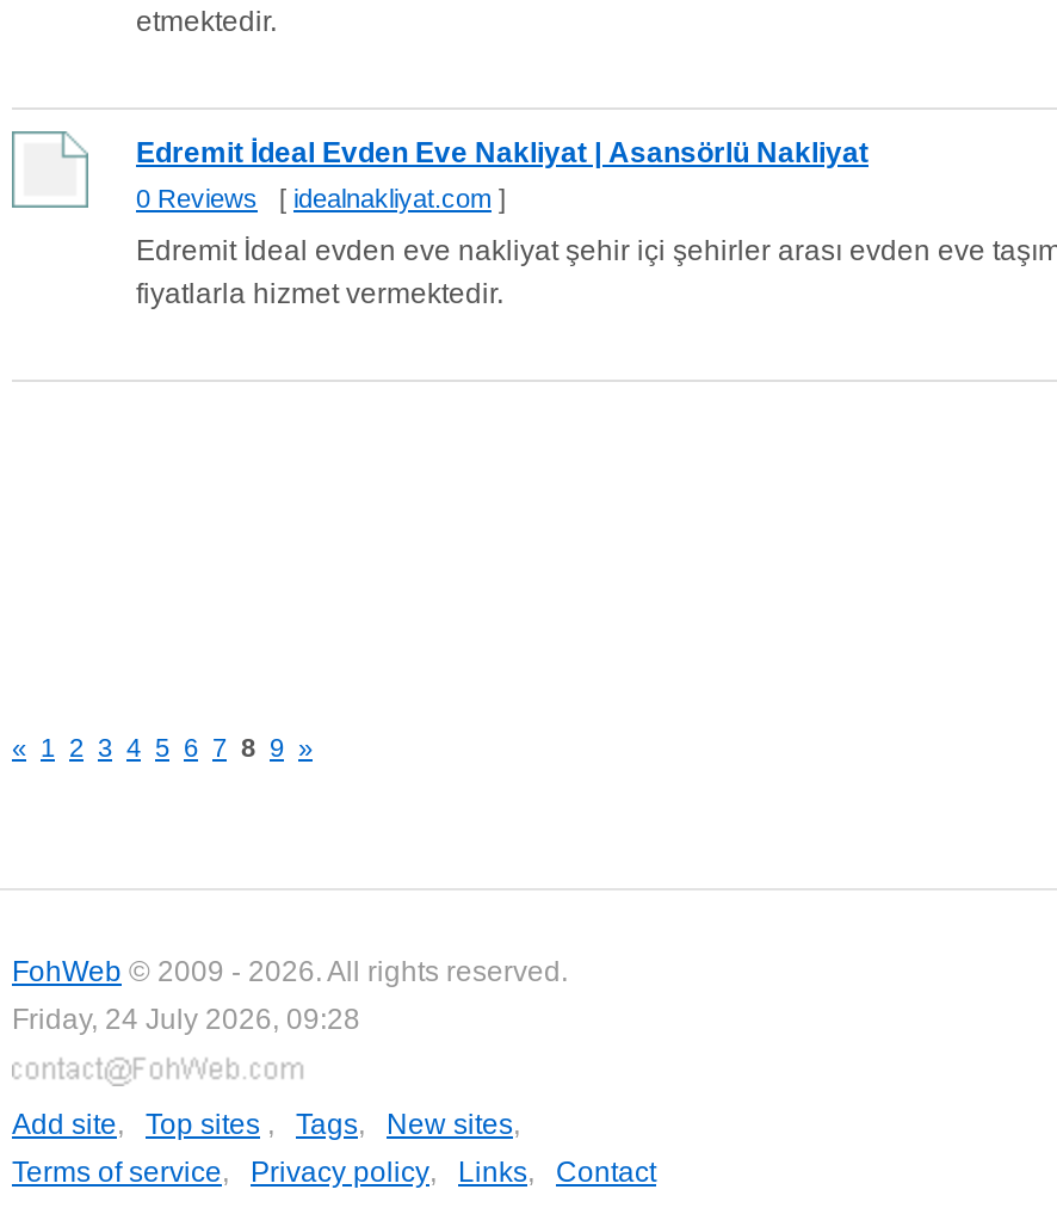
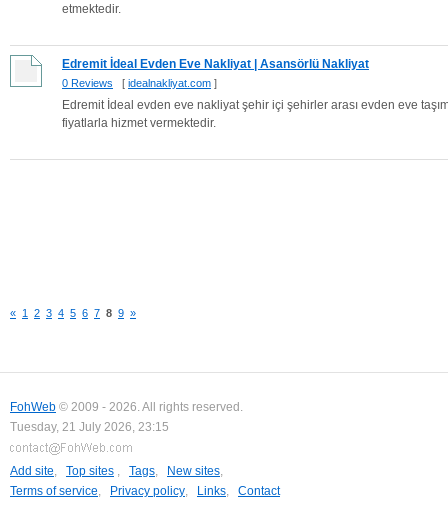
- Friday, 24 July 2026, 09:28
+ Tuesday, 21 July 2026, 23:15
